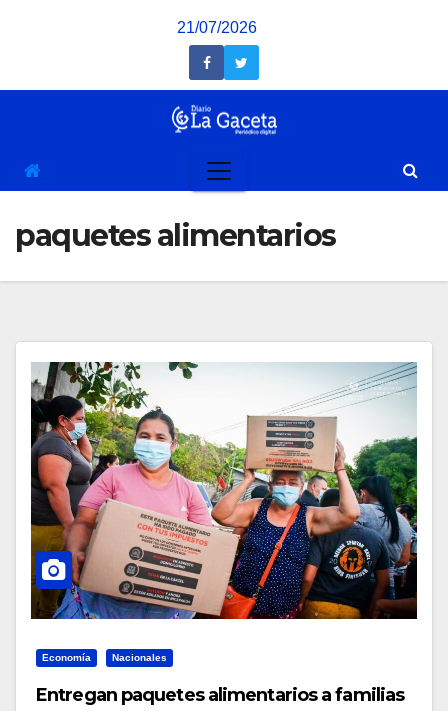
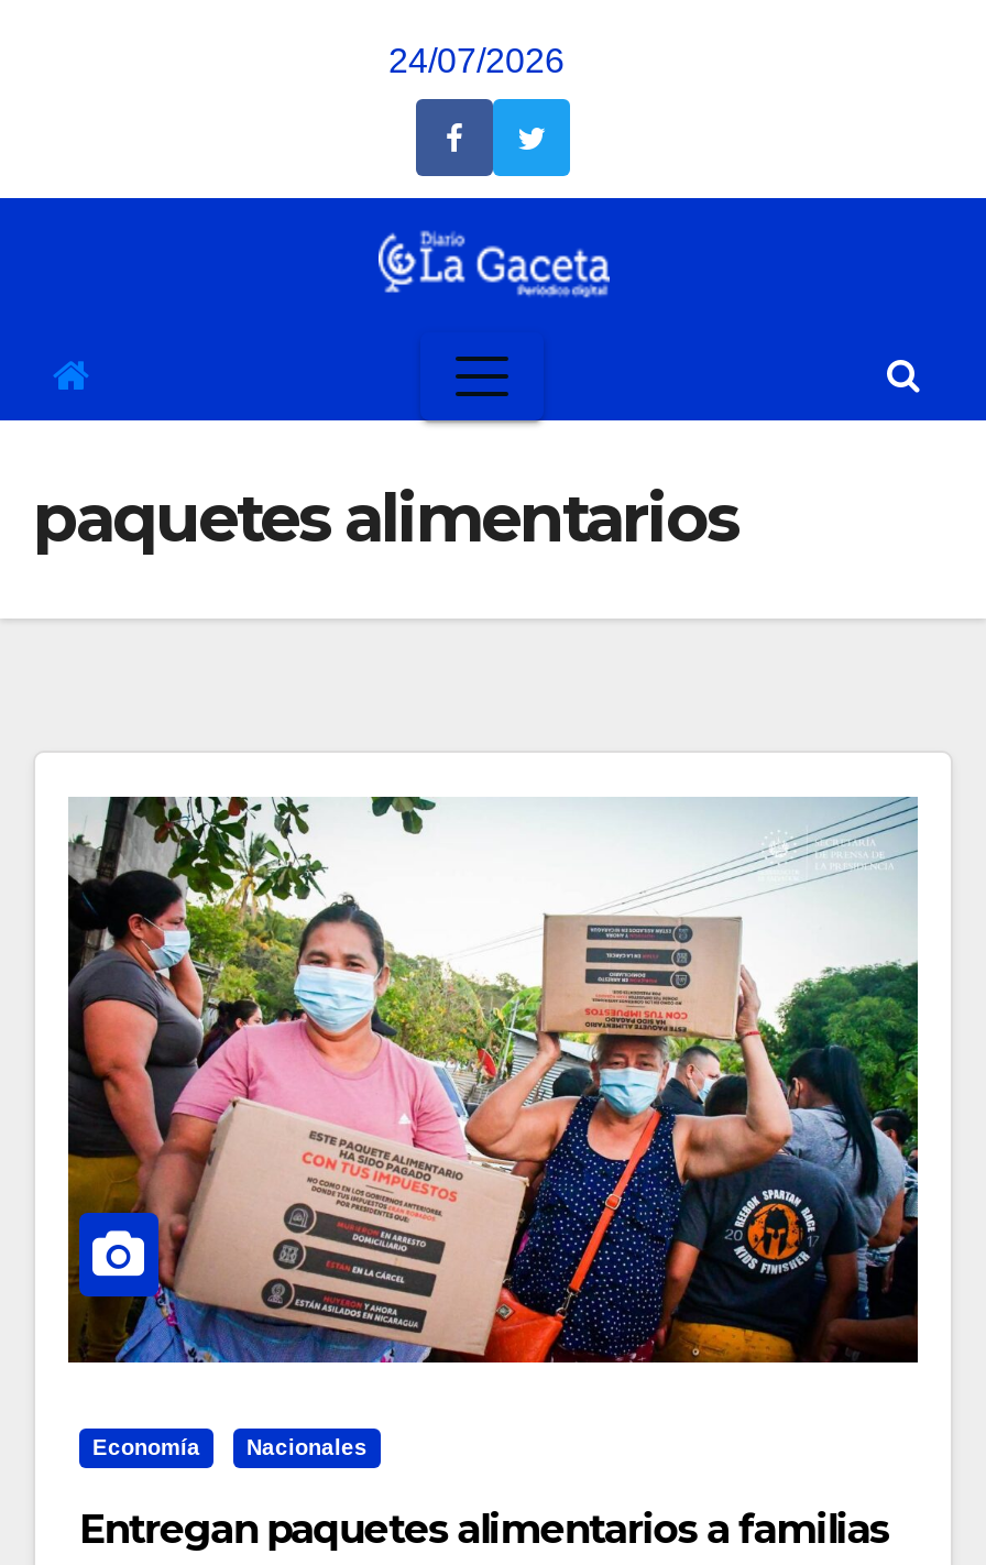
- 21/07/2026
+ 24/07/2026
